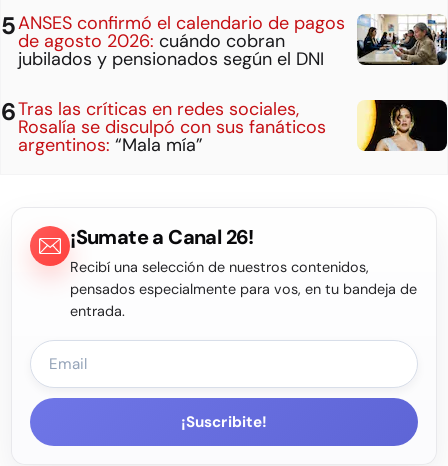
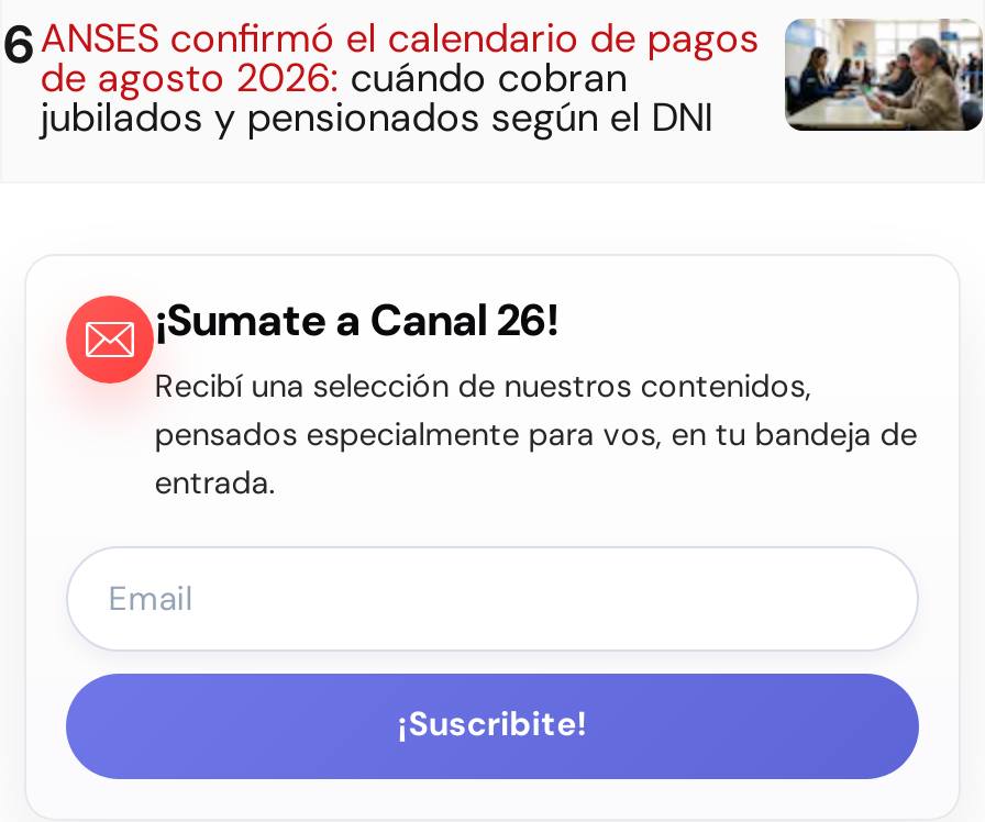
- [image]
- Tras las críticas en redes sociales,
- Rosalía se disculpó con sus fanáticos
- argentinos: “Mala mía”
